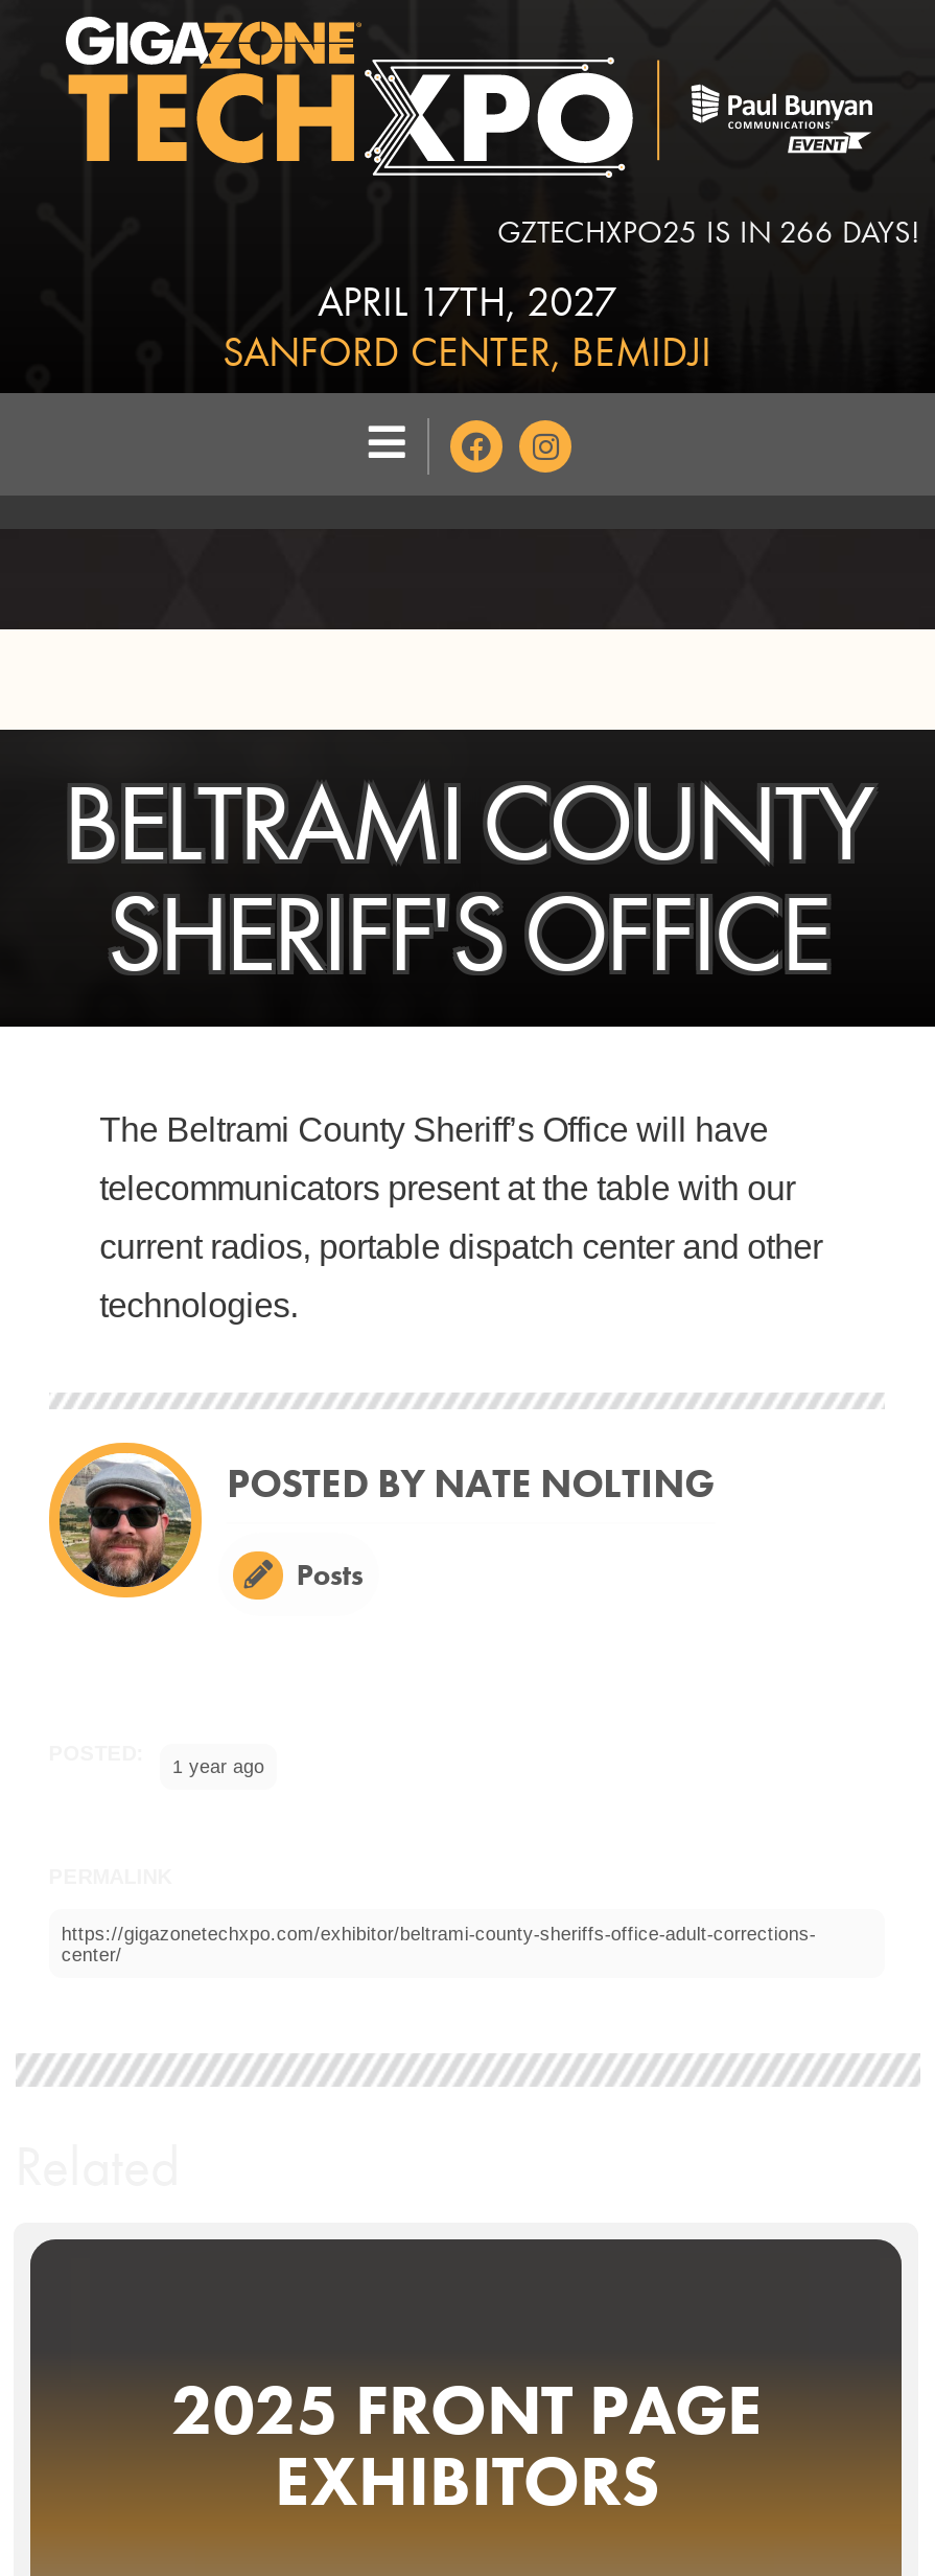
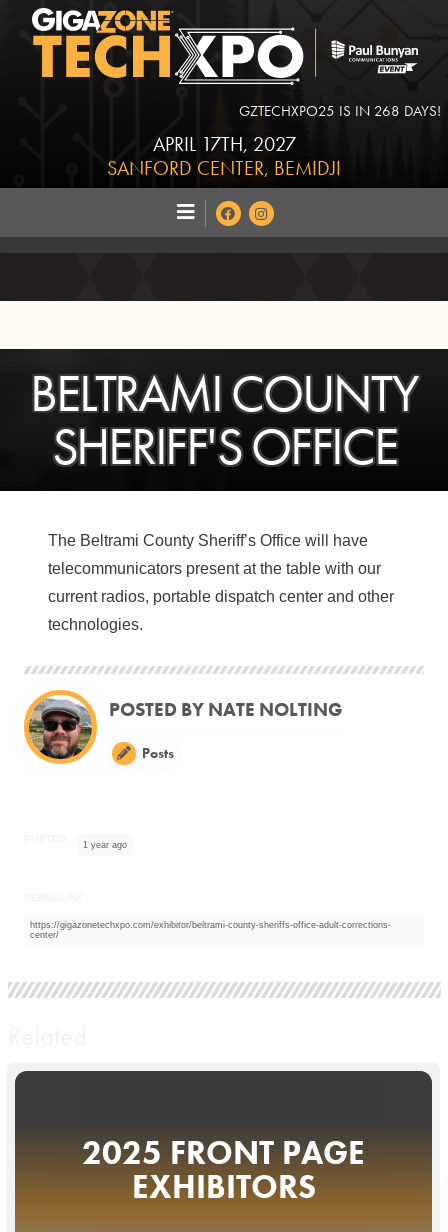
- GZTECHXPO25 IS IN 266 DAYS!
+ GZTECHXPO25 IS IN 268 DAYS!
